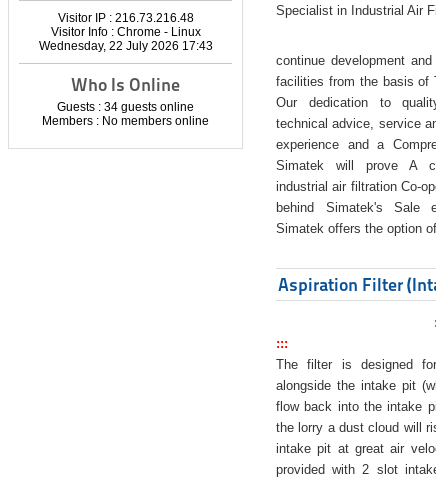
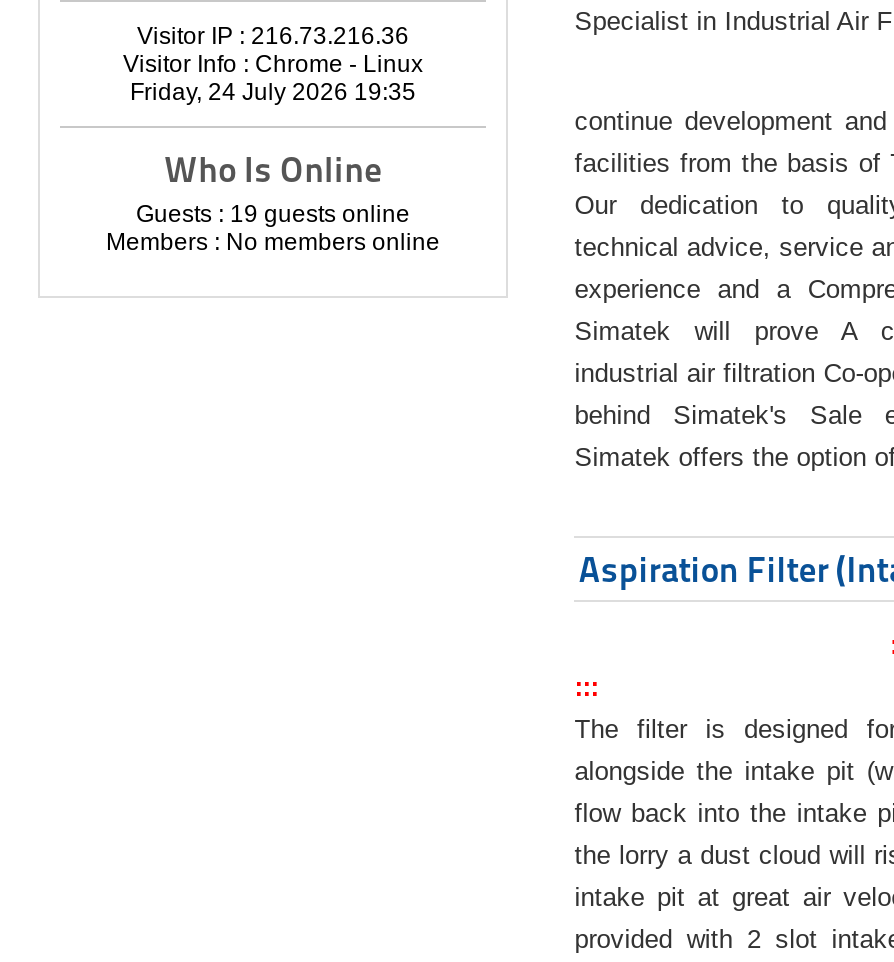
- Visitor IP : 216.73.216.48
+ Visitor IP : 216.73.216.36

- Wednesday, 22 July 2026 17:43
+ Friday, 24 July 2026 19:35

- Guests : 34 guests online
+ Guests : 19 guests online
